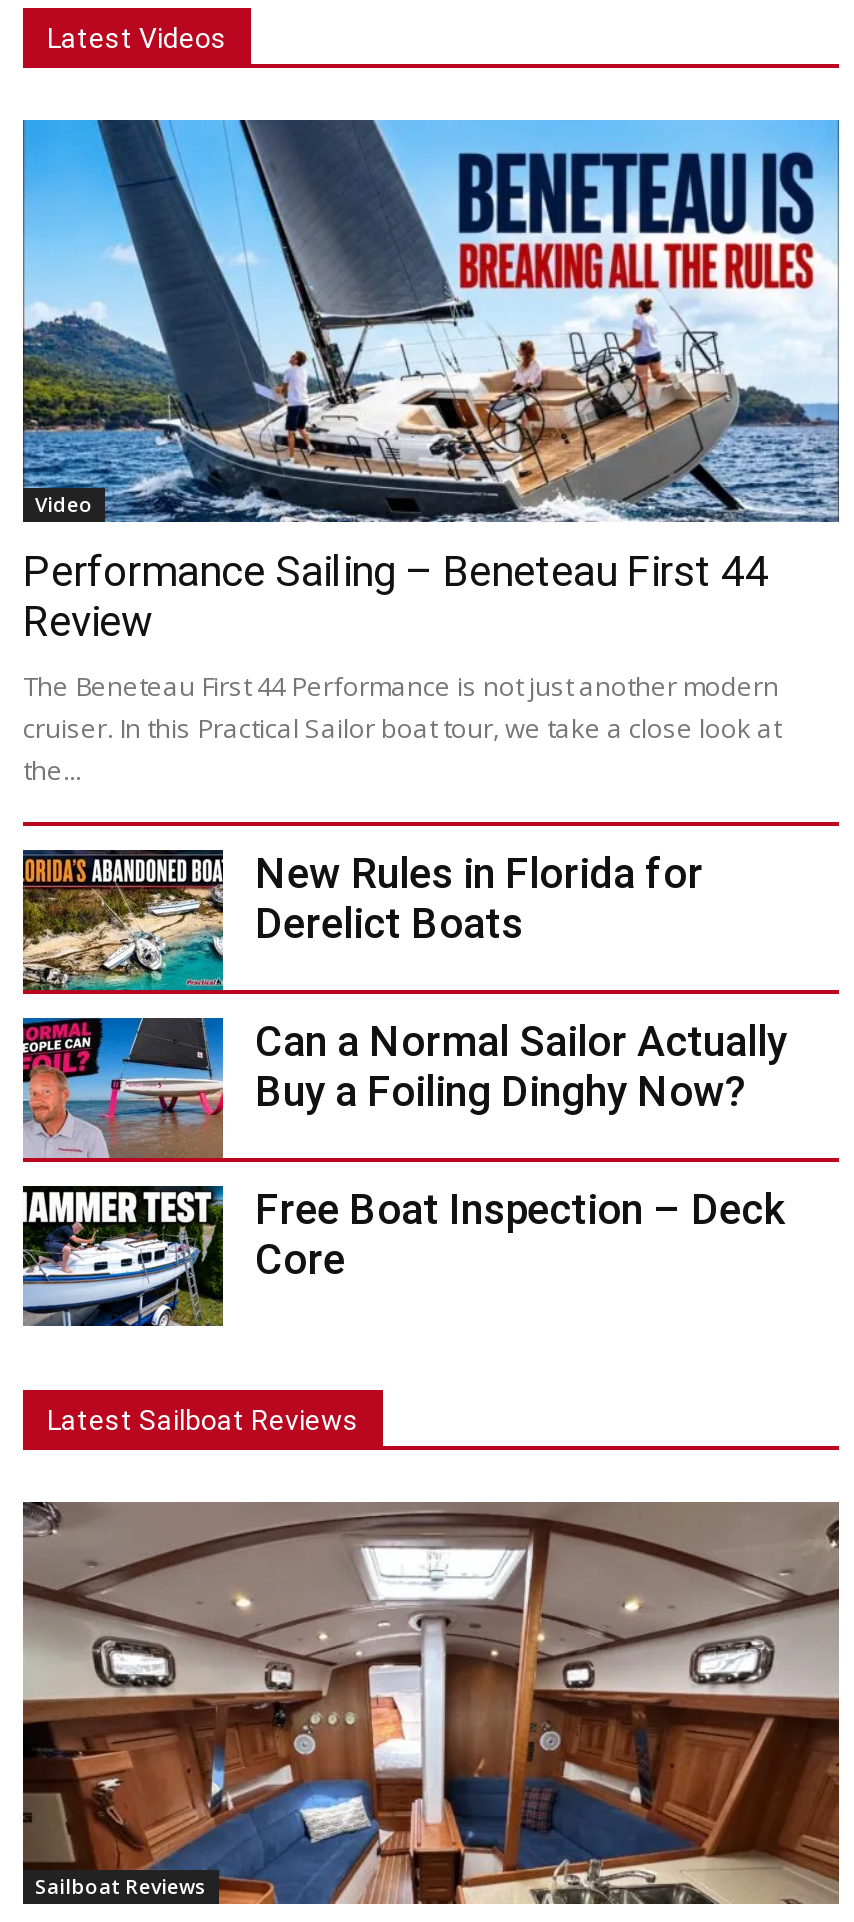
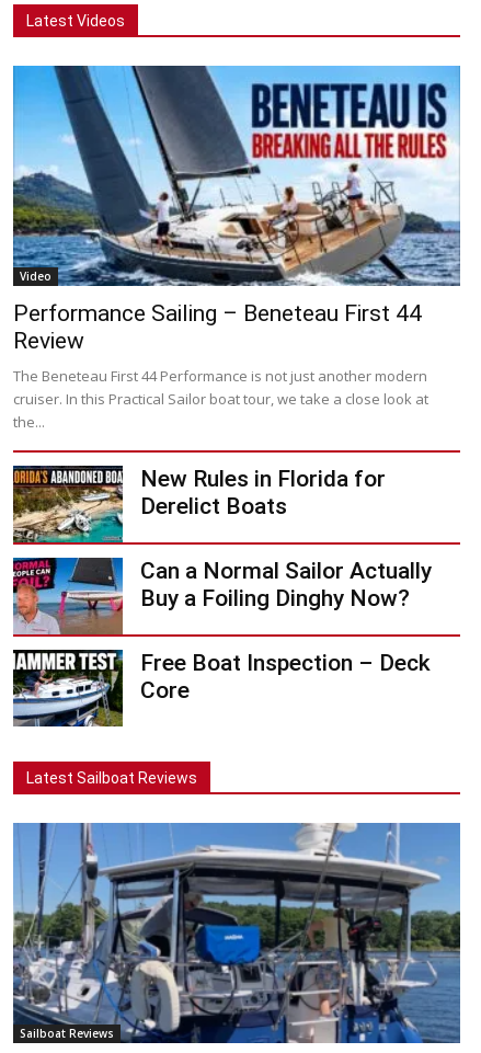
- [image]
+ [image]
